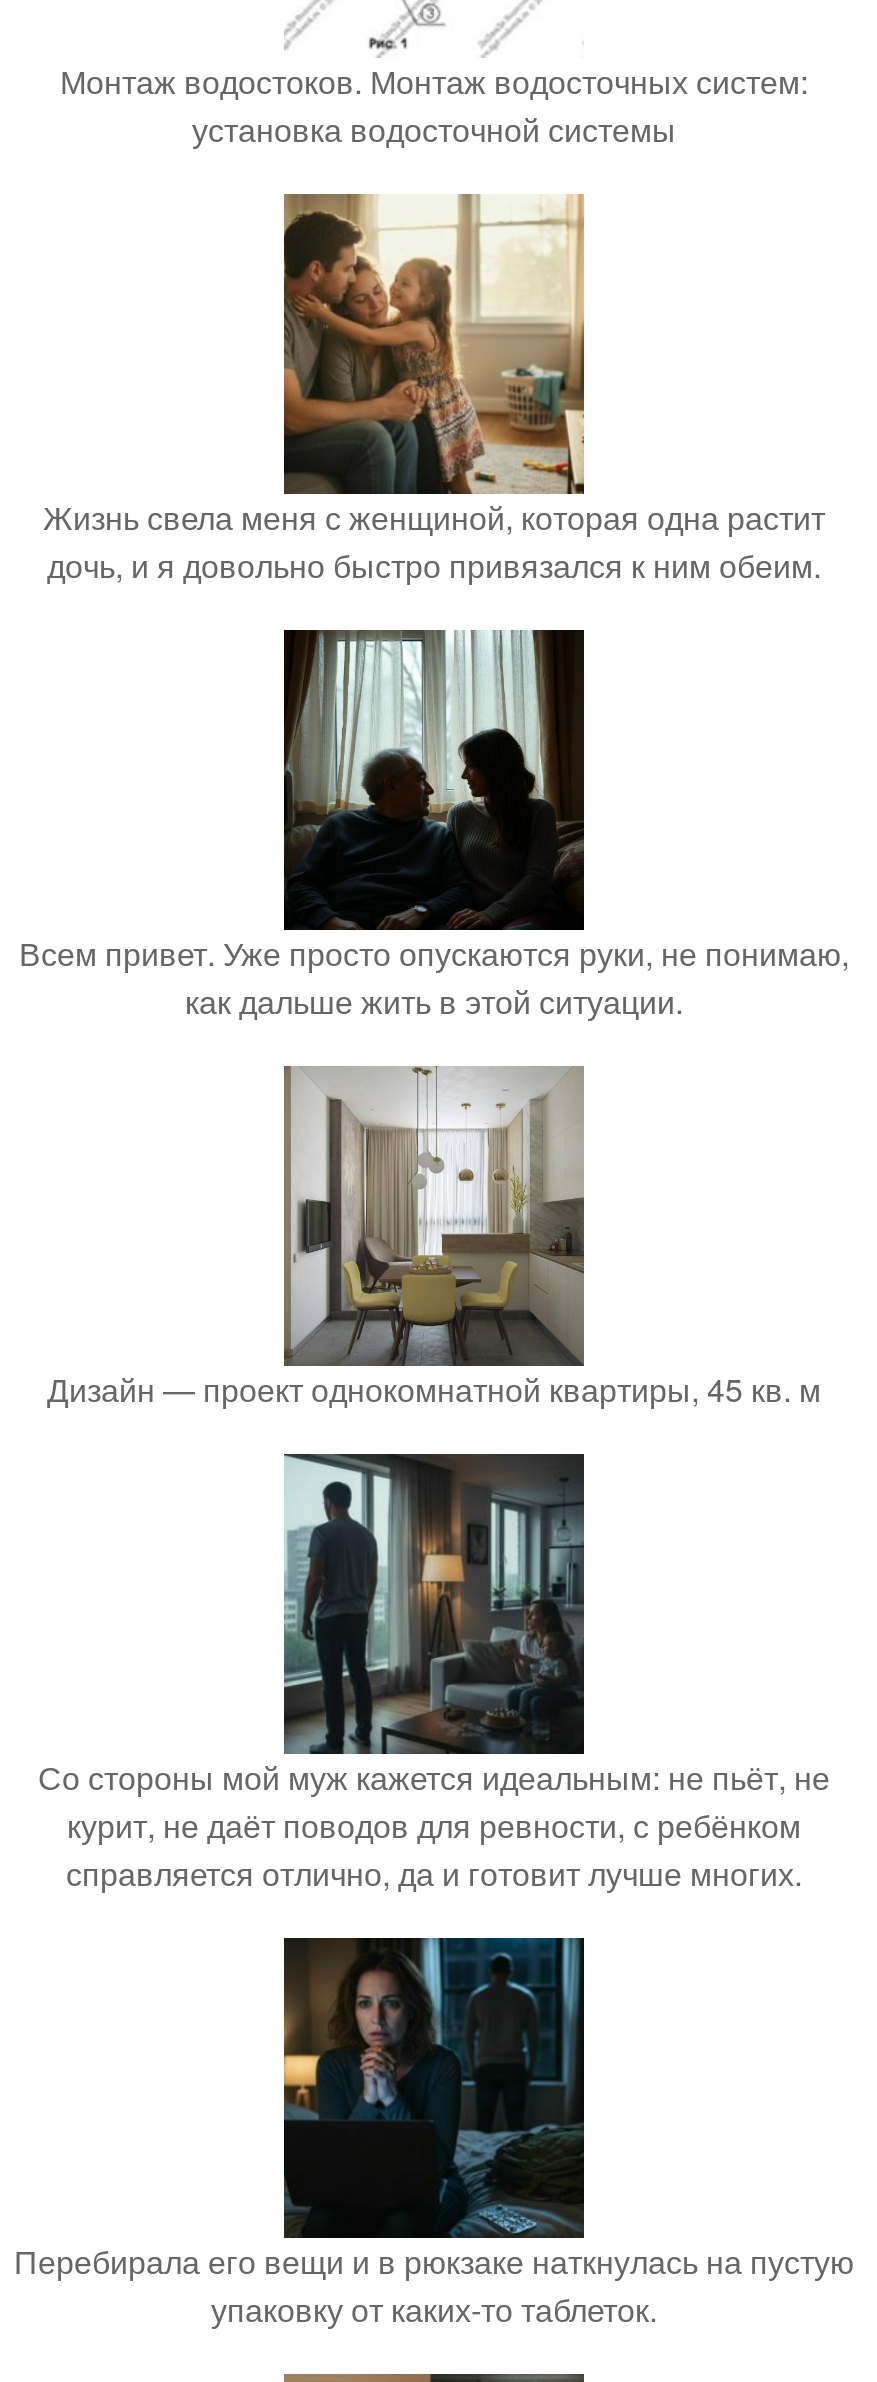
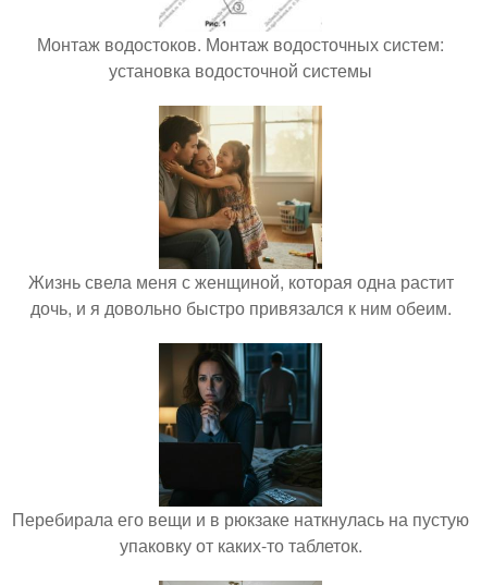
- [image]
- Всем привет. Уже просто опускаются руки, не понимаю,
- как дальше жить в этой ситуации.

- [image]
- Дизайн — проект однокомнатной квартиры, 45 кв. м

- [image]
- Со стороны мой муж кажется идеальным: не пьёт, не
- курит, не даёт поводов для ревности, с ребёнком
- справляется отлично, да и готовит лучше многих.
